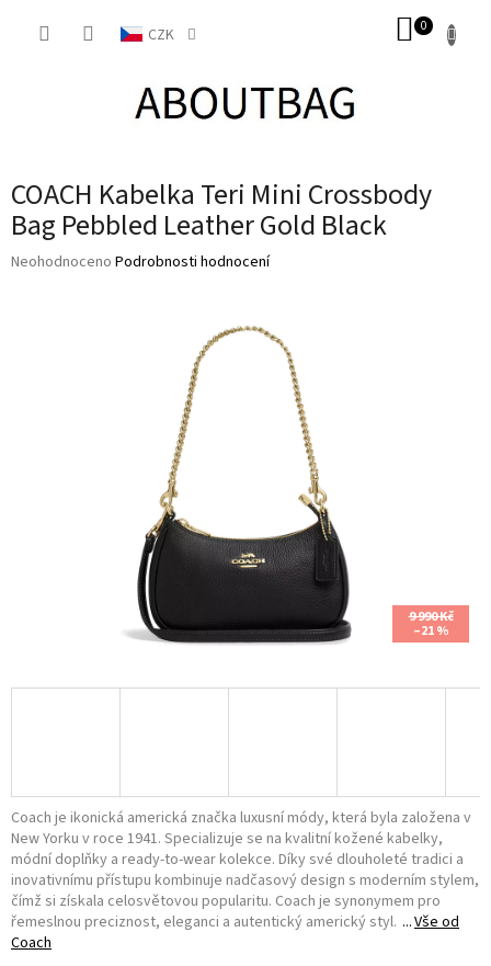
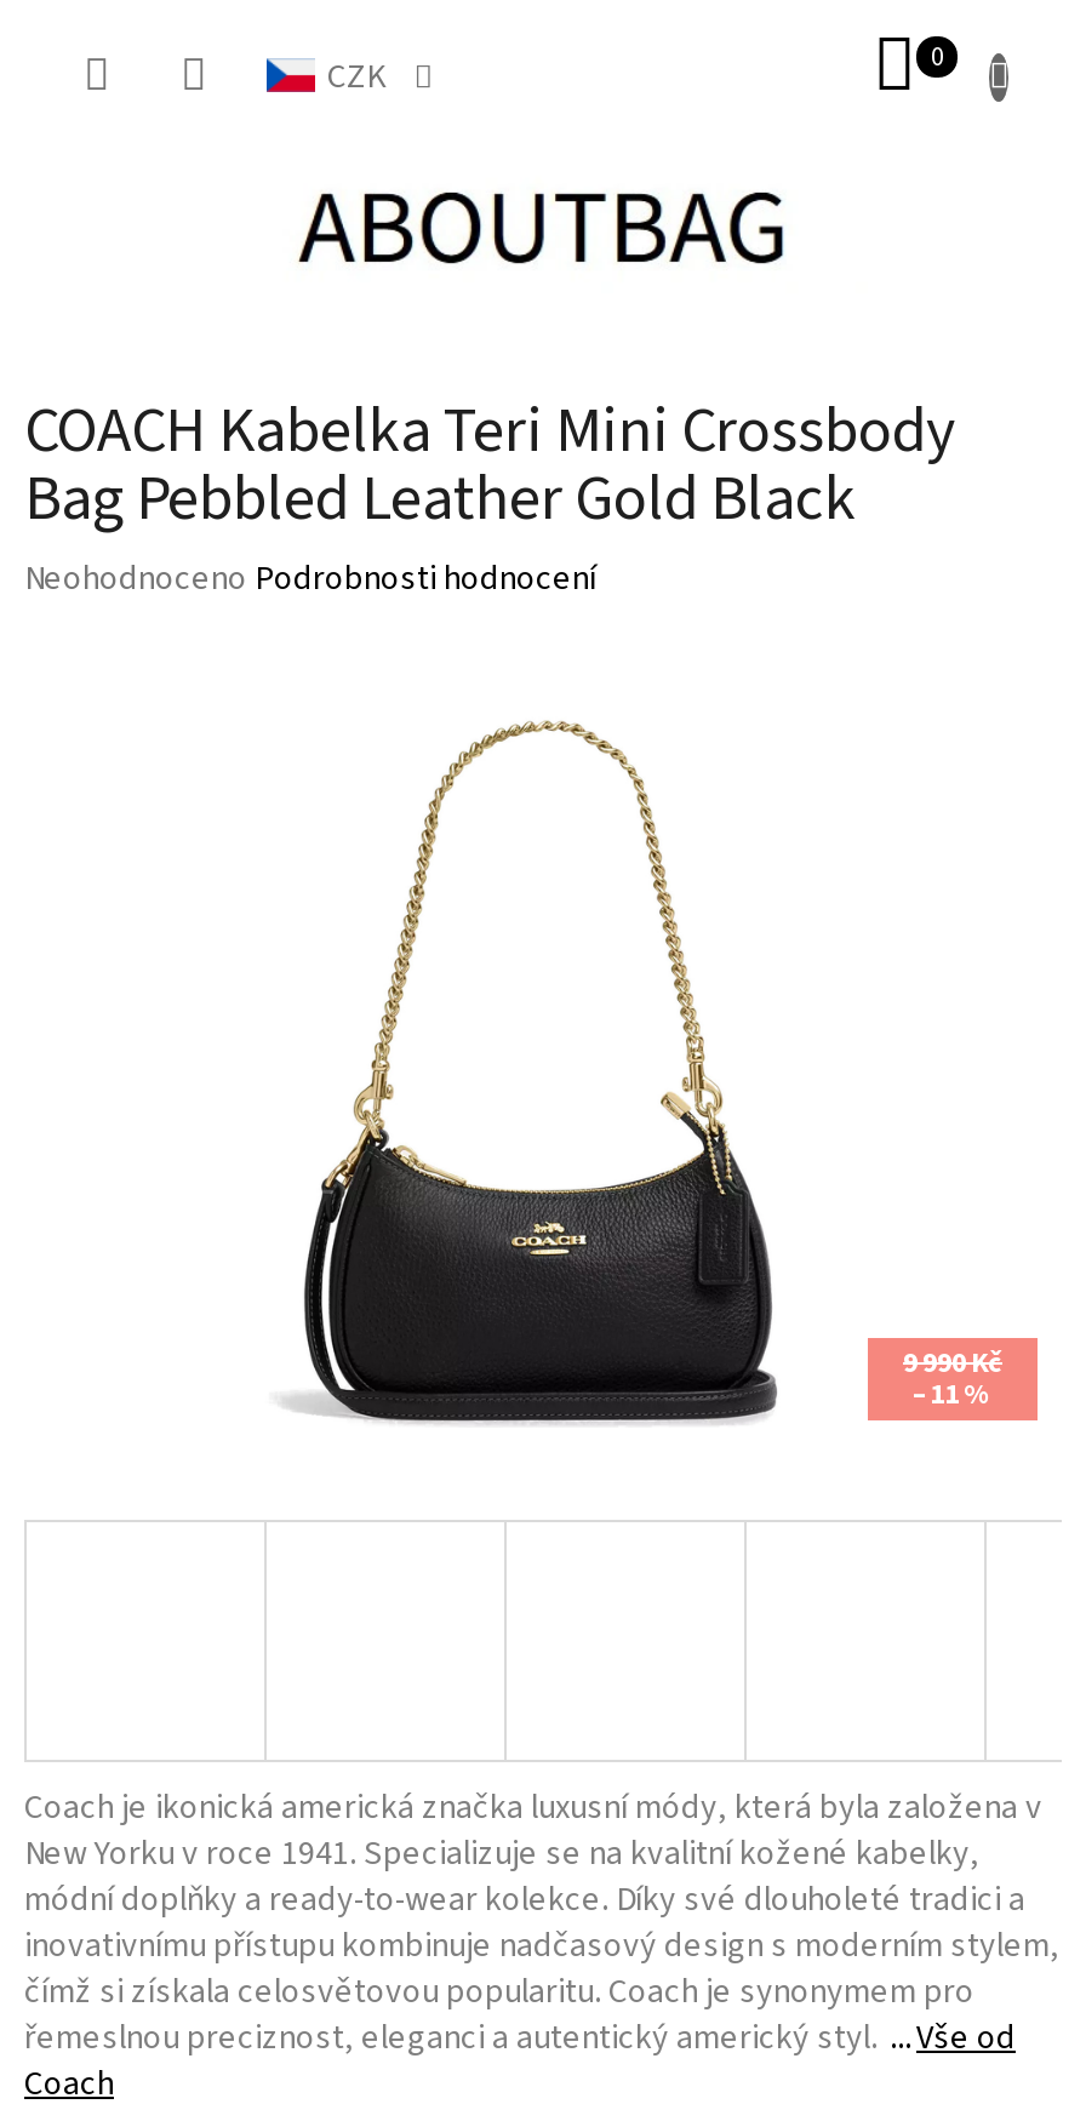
- –21 %
+ –11 %
